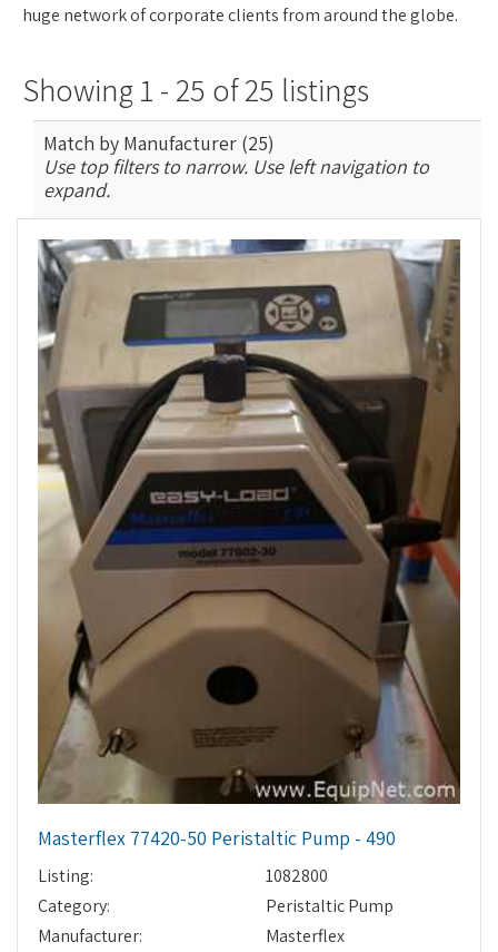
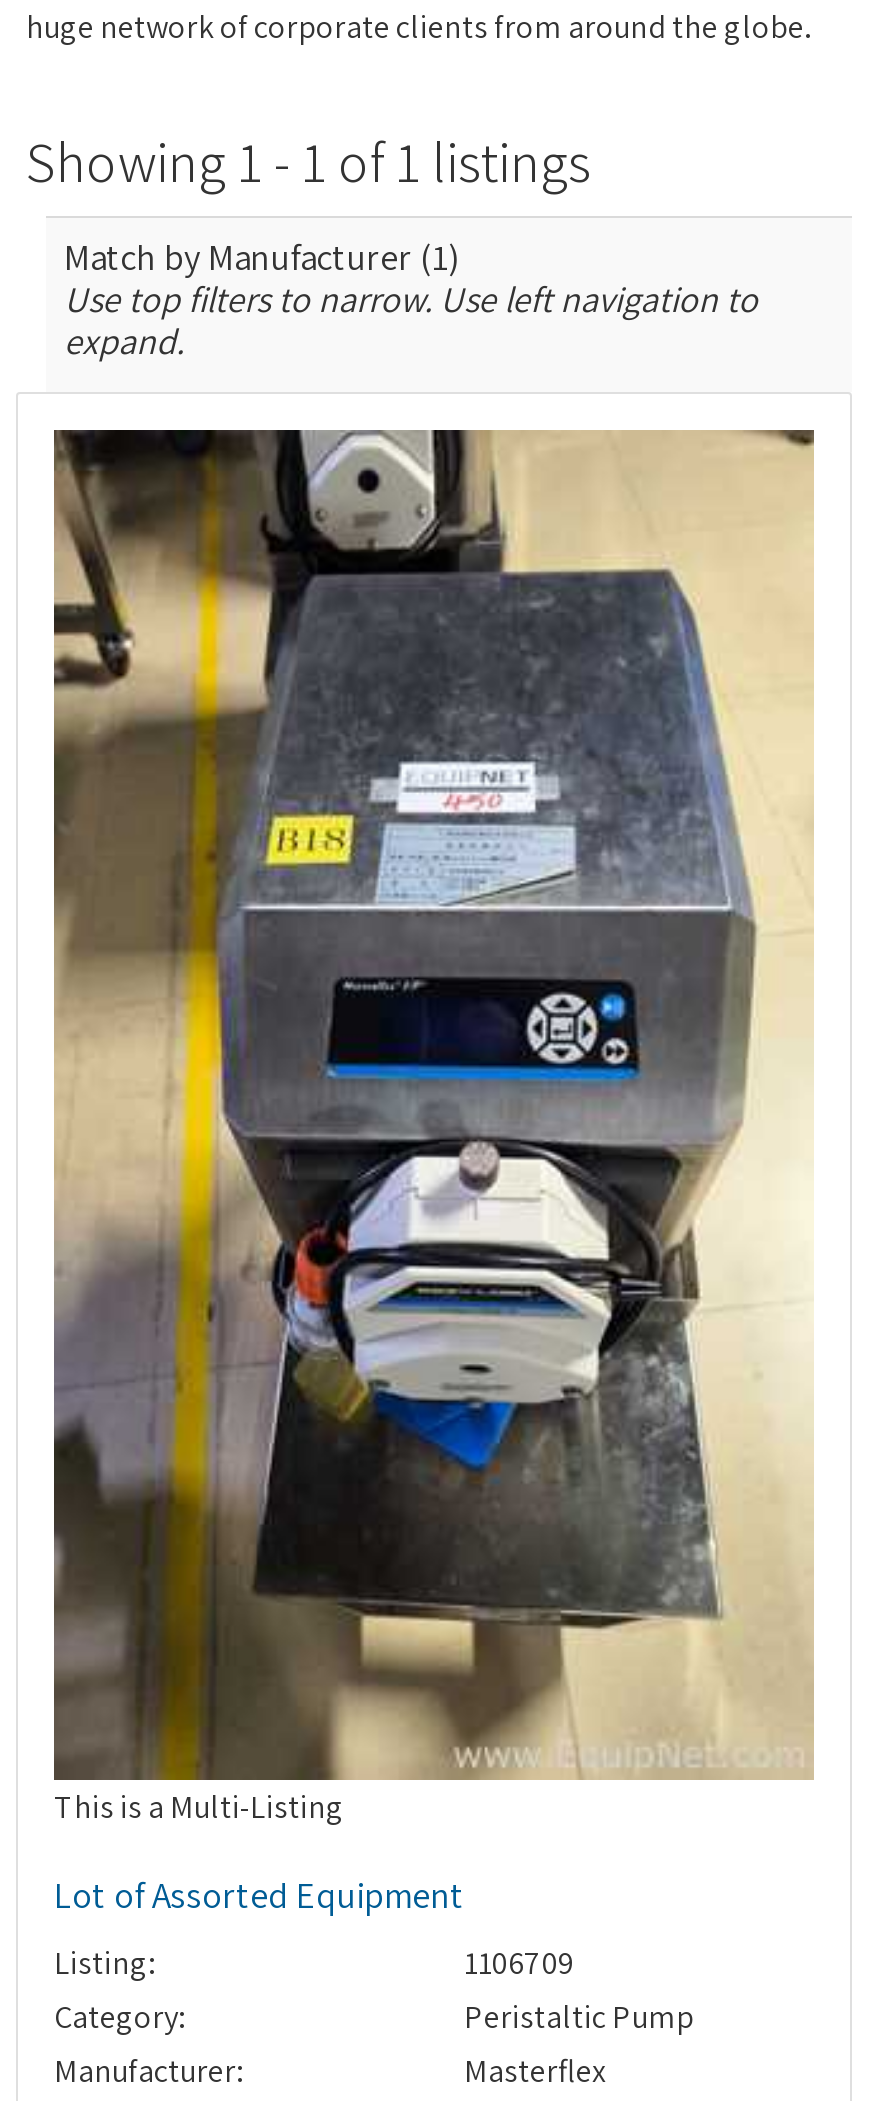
- Showing 1 - 25 of 25 listings
+ Showing 1 - 1 of 1 listings

- Match by Manufacturer (25)
+ Match by Manufacturer (1)

- [image]
- Masterflex 77420-50 Peristaltic Pump - 490
+ [image]
+ This is a Multi-Listing
+ Lot of Assorted Equipment

- 1082800
+ 1106709
